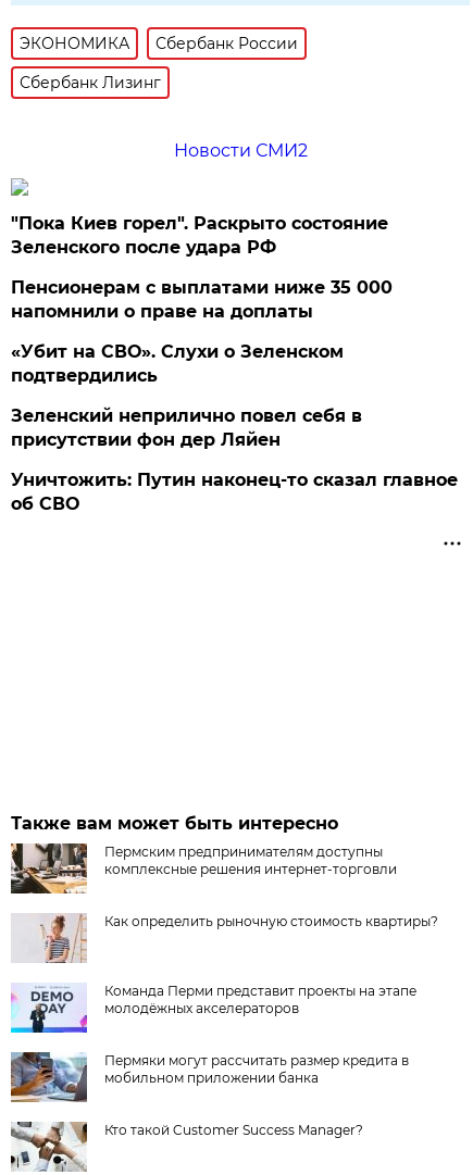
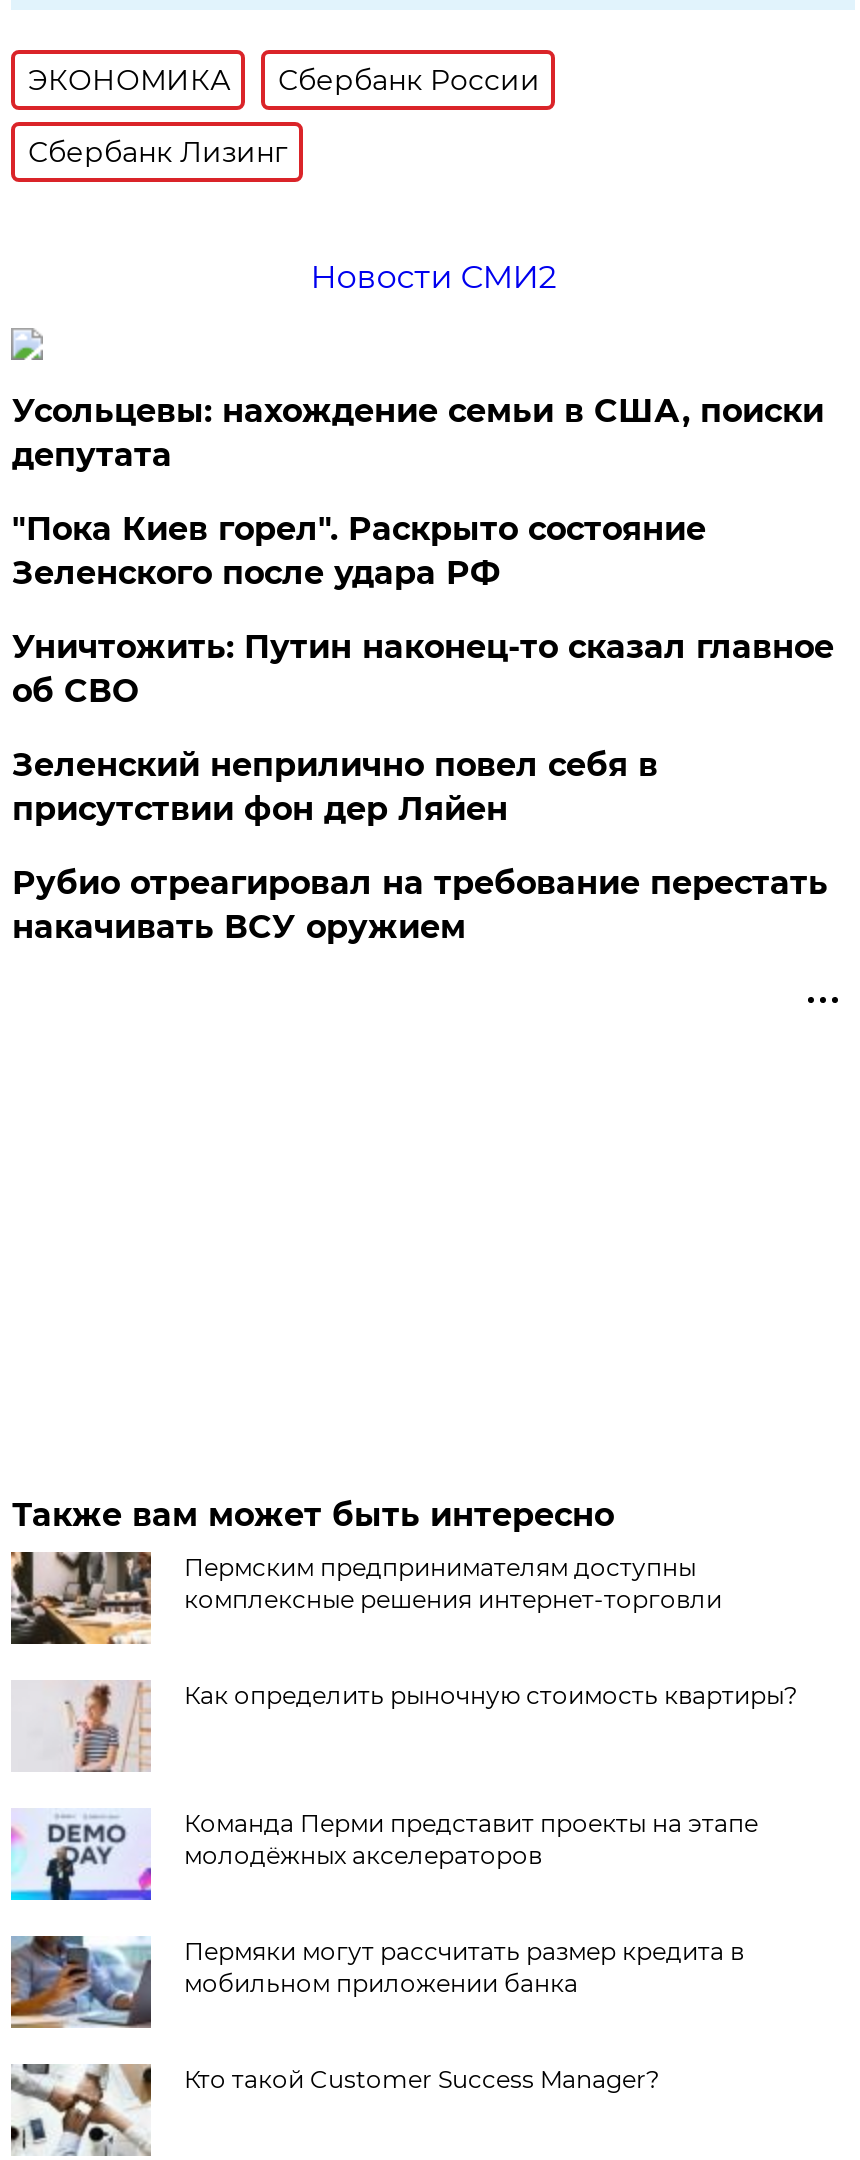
+ Усольцевы: нахождение семьи в США, поиски
+ депутата

moved down: "Пока Киев горел". Раскрыто состояние | Зеленского после удара РФ

- Пенсионерам с выплатами ниже 35 000
- напомнили о праве на доплаты
- «Убит на СВО». Слухи о Зеленском
- подтвердились

+ Рубио отреагировал на требование перестать
+ накачивать ВСУ оружием

moved up: Уничтожить: Путин наконец-то сказал главное | об СВО
